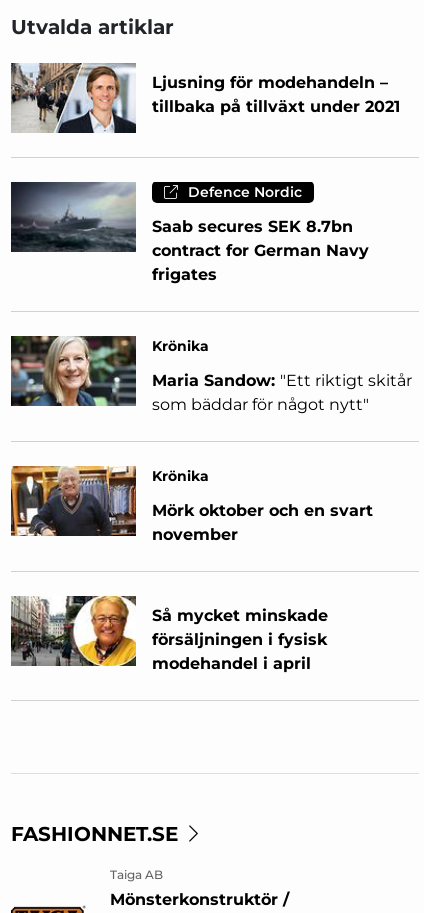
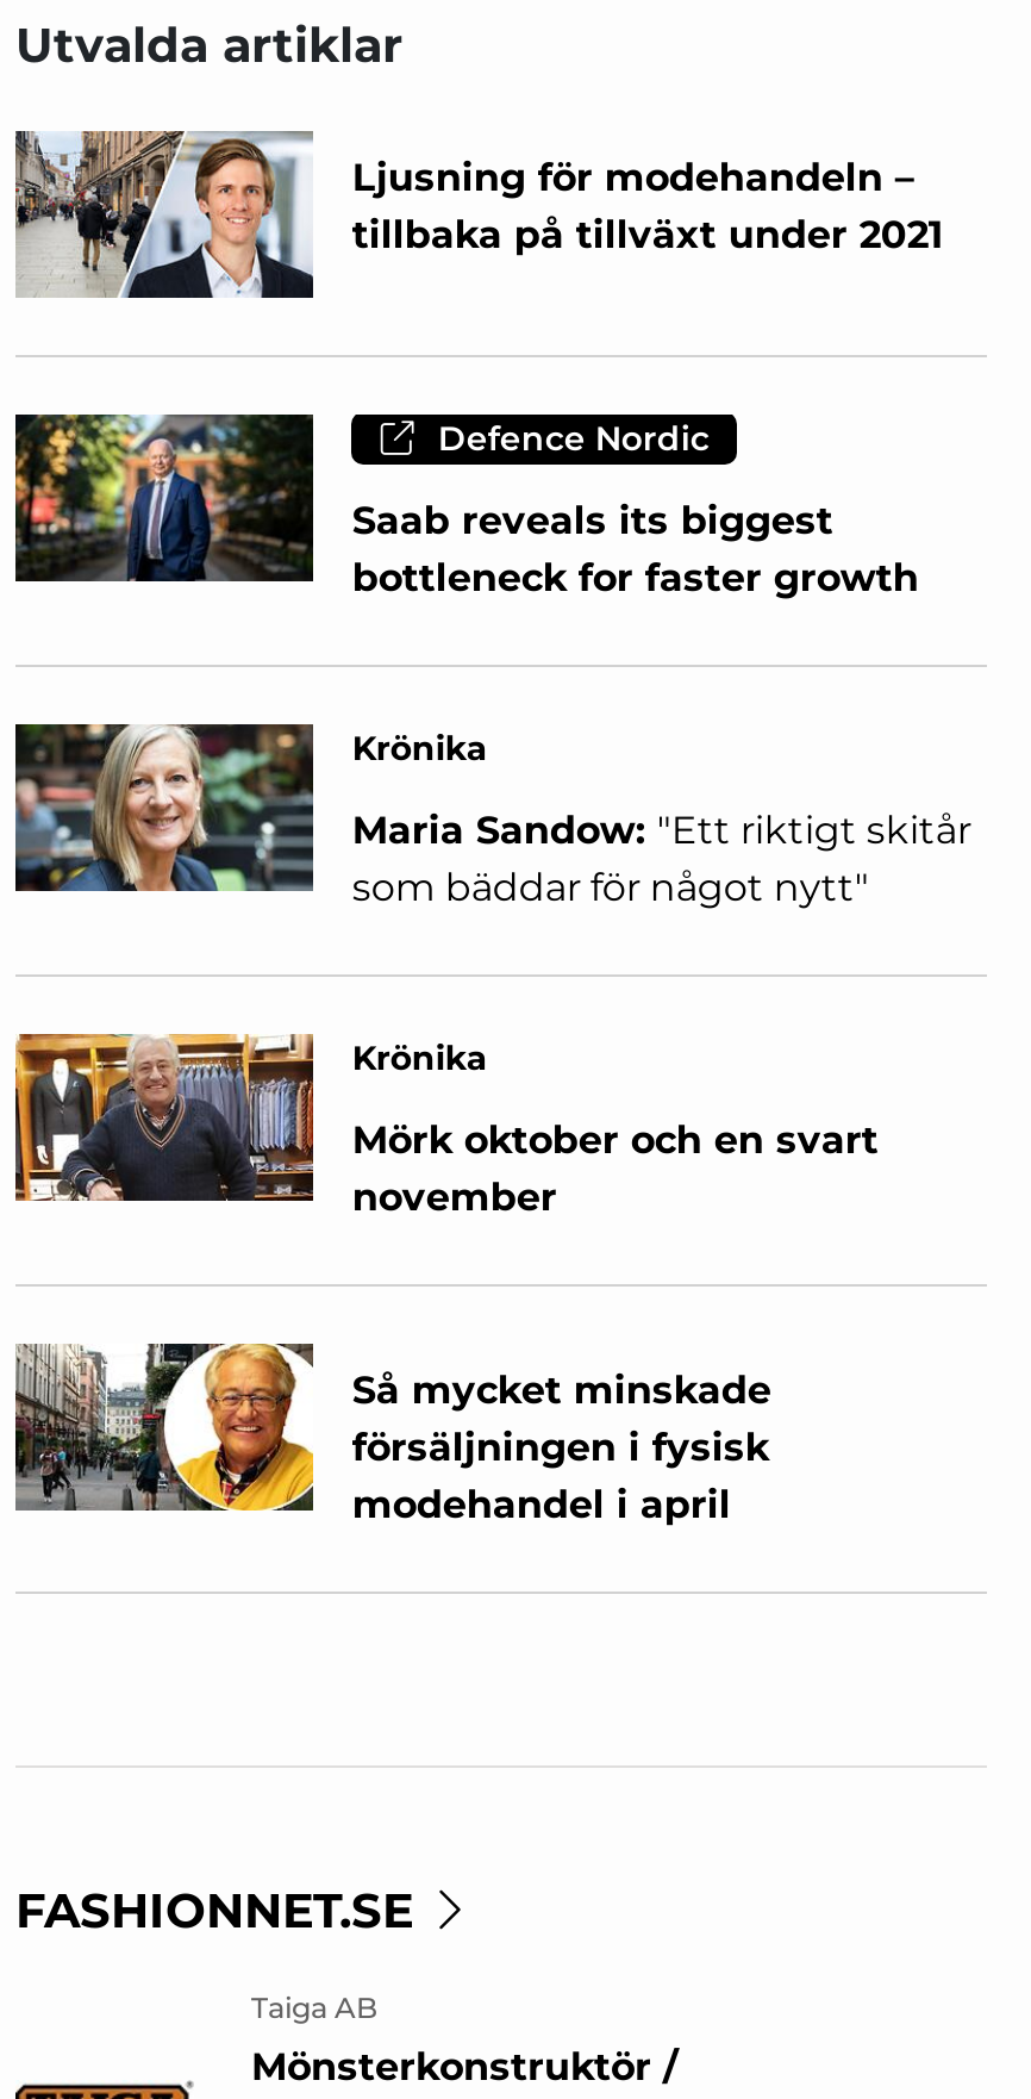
- [image]
- Saab secures SEK 8.7bn
- contract for German Navy
- frigates
+ [image]
+ Saab reveals its biggest
+ bottleneck for faster growth
